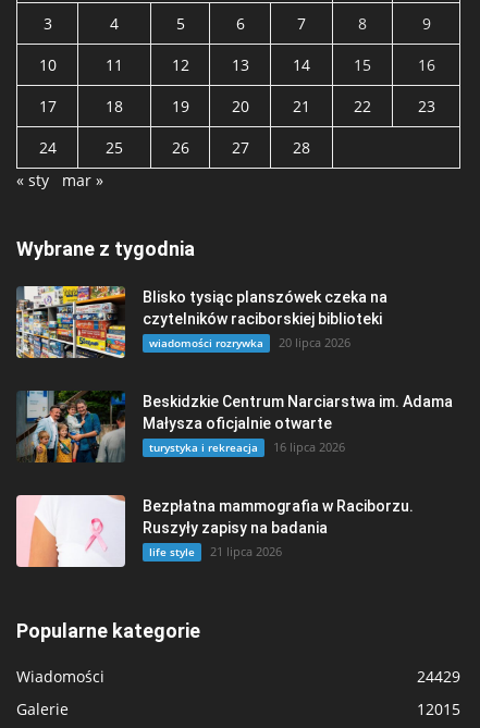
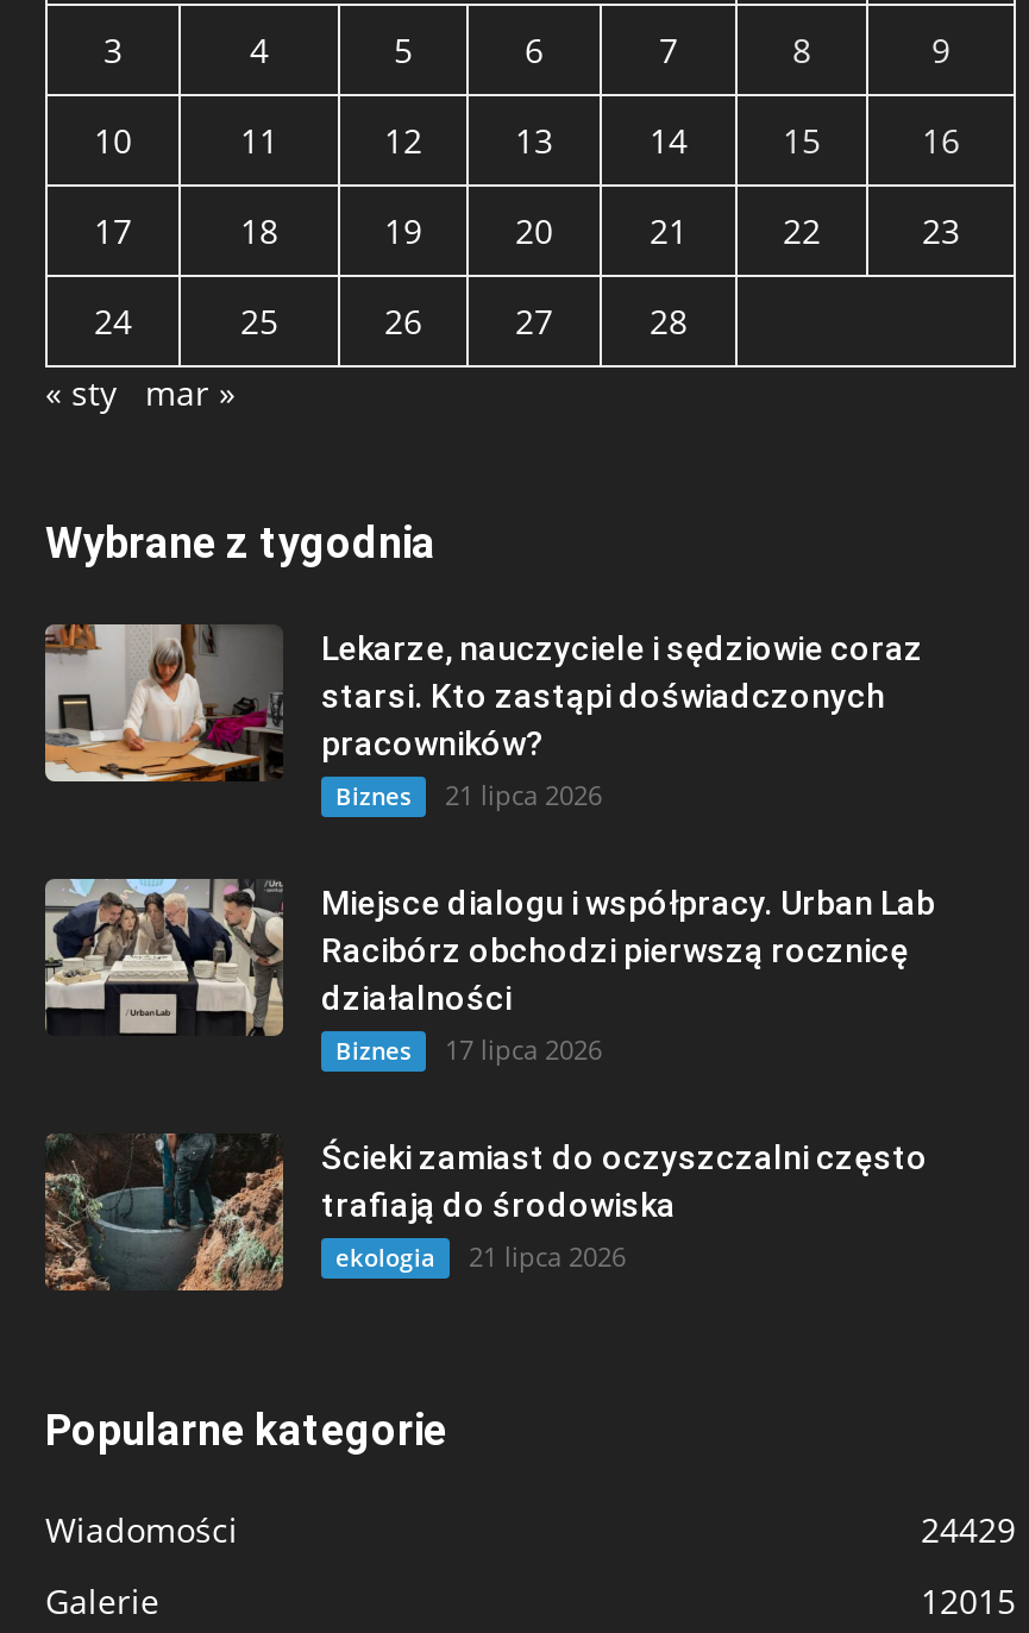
- [image]
- Blisko tysiąc planszówek czeka na
- czytelników raciborskiej biblioteki
- wiadomości rozrywka
- 20 lipca 2026
+ [image]
+ Lekarze, nauczyciele i sędziowie coraz
+ starsi. Kto zastąpi doświadczonych
+ pracowników?
+ Biznes
+ 21 lipca 2026

- [image]
- Beskidzkie Centrum Narciarstwa im. Adama
- Małysza oficjalnie otwarte
- turystyka i rekreacja
- 16 lipca 2026
+ [image]
+ Miejsce dialogu i współpracy. Urban Lab
+ Racibórz obchodzi pierwszą rocznicę
+ działalności
+ Biznes
+ 17 lipca 2026

- [image]
- Bezpłatna mammografia w Raciborzu.
- Ruszyły zapisy na badania
- life style
+ [image]
+ Ścieki zamiast do oczyszczalni często
+ trafiają do środowiska
+ ekologia
